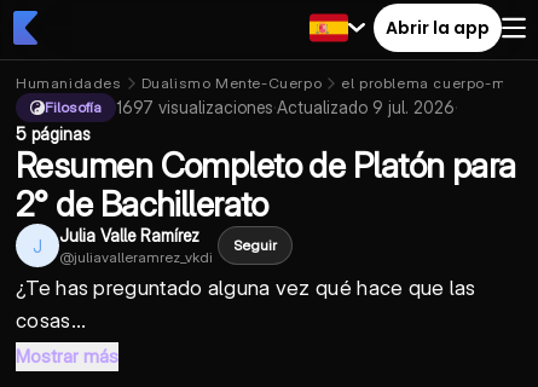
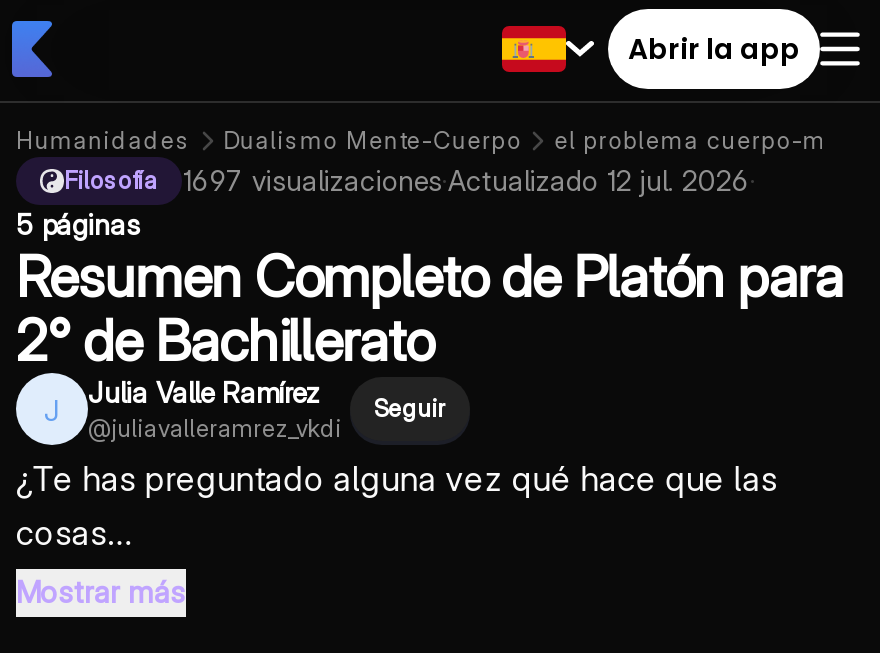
- 1697 visualizaciones·Actualizado 9 jul. 2026 ·
+ 1697 visualizaciones·Actualizado 12 jul. 2026 ·
